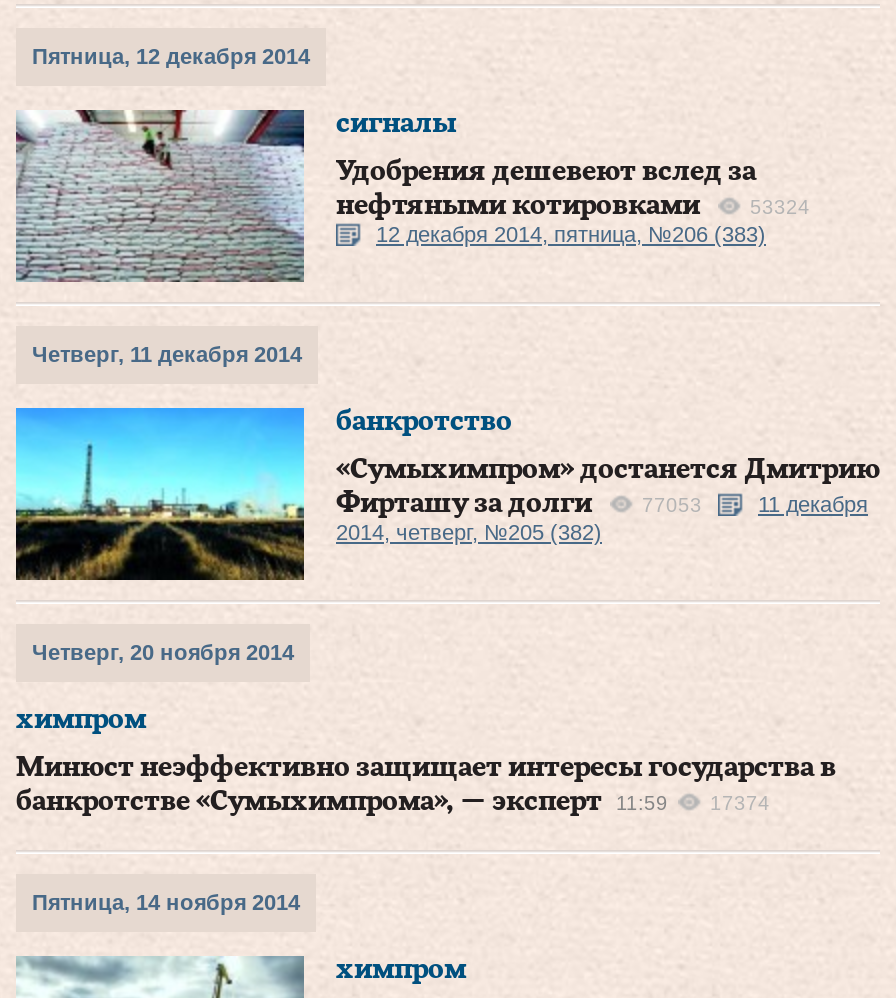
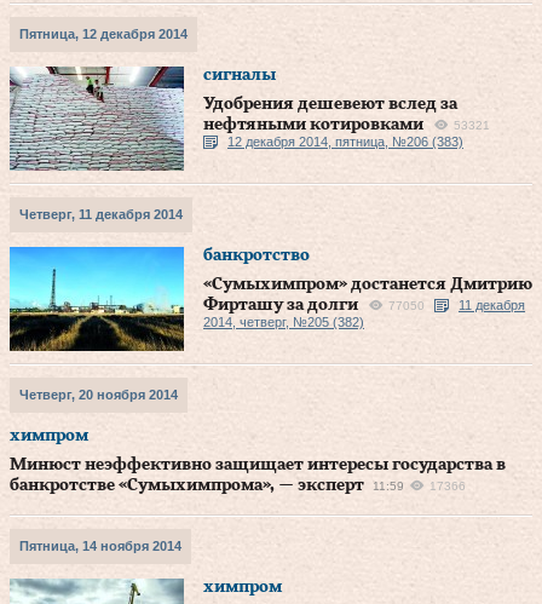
- 53324
+ 53321

- 77053
+ 77050

- 17374
+ 17366
